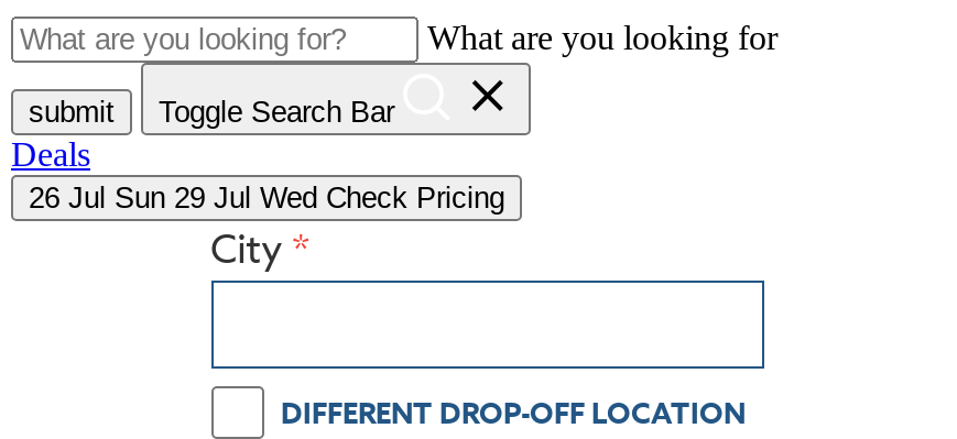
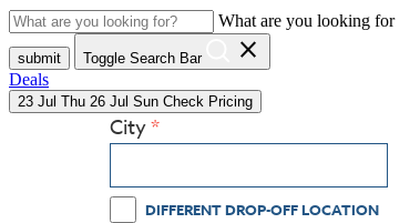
- 26 Jul Sun 29 Jul Wed Check Pricing
+ 23 Jul Thu 26 Jul Sun Check Pricing
